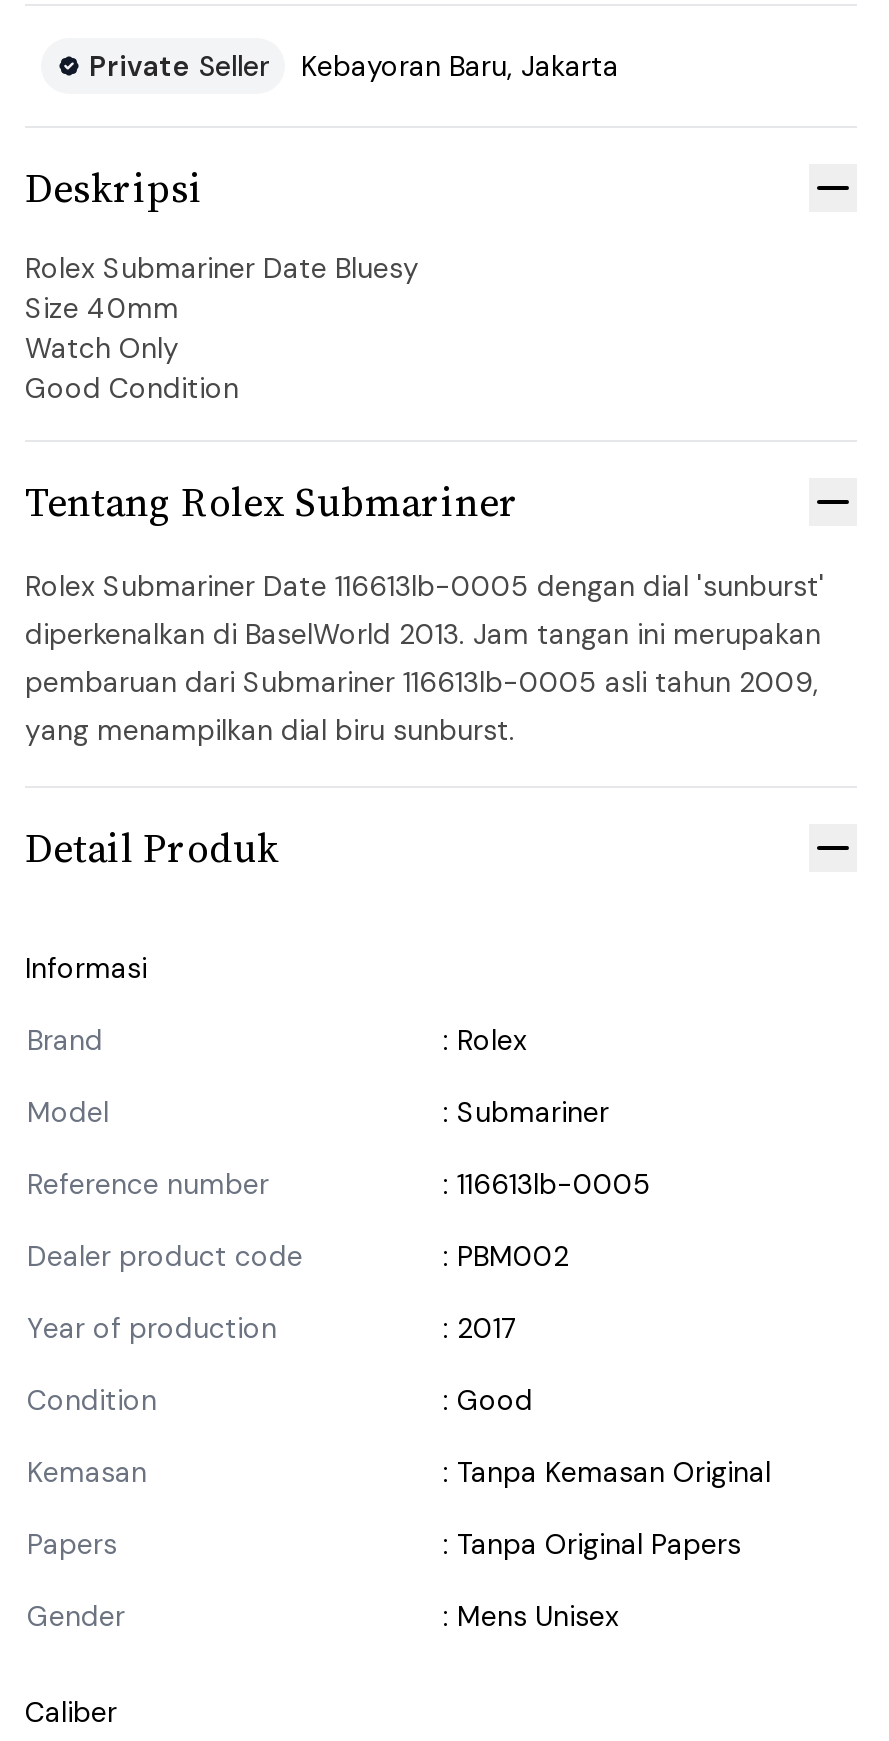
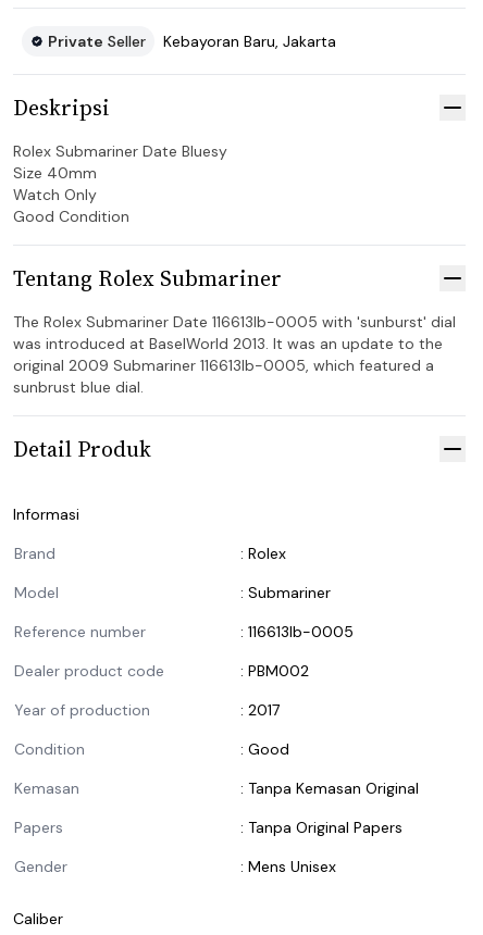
- Rolex Submariner Date 116613lb-0005 dengan dial 'sunburst'
- diperkenalkan di BaselWorld 2013. Jam tangan ini merupakan
- pembaruan dari Submariner 116613lb-0005 asli tahun 2009,
- yang menampilkan dial biru sunburst.
+ The Rolex Submariner Date 116613lb-0005 with 'sunburst' dial
+ was introduced at BaselWorld 2013. It was an update to the
+ original 2009 Submariner 116613lb-0005, which featured a
+ sunbrust blue dial.
